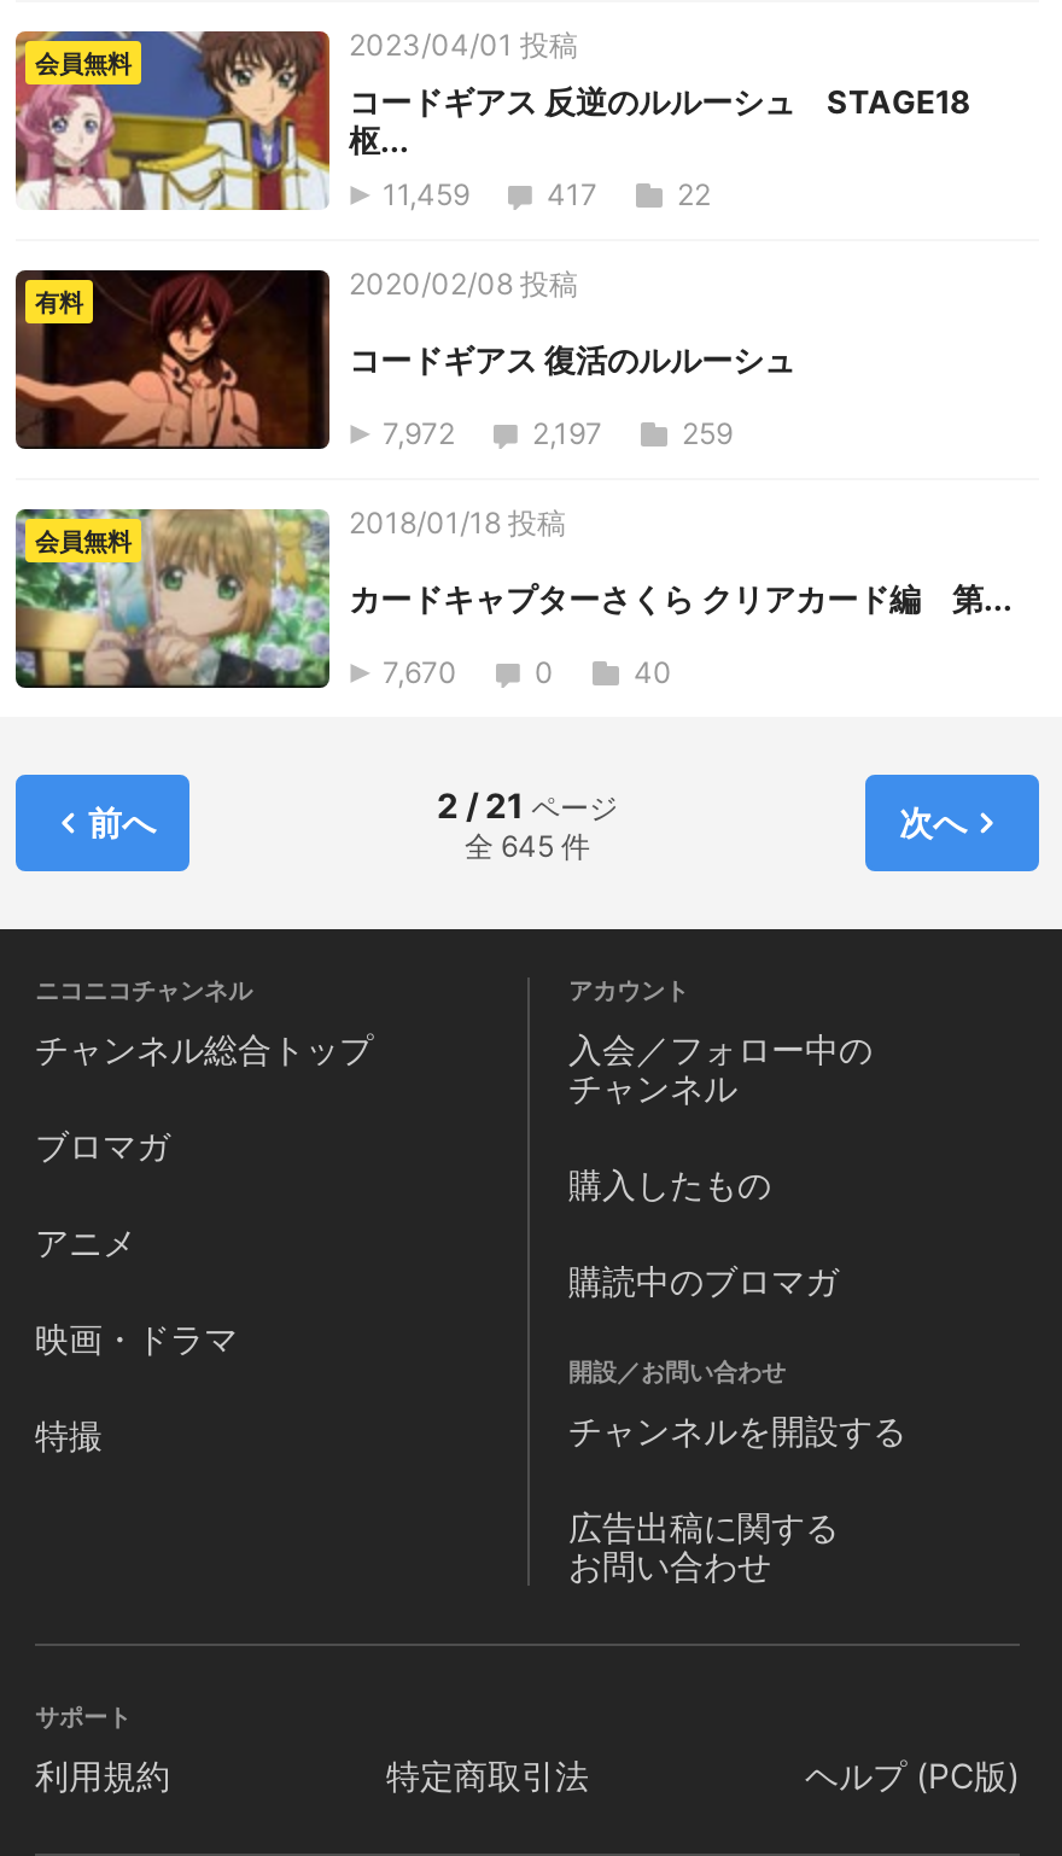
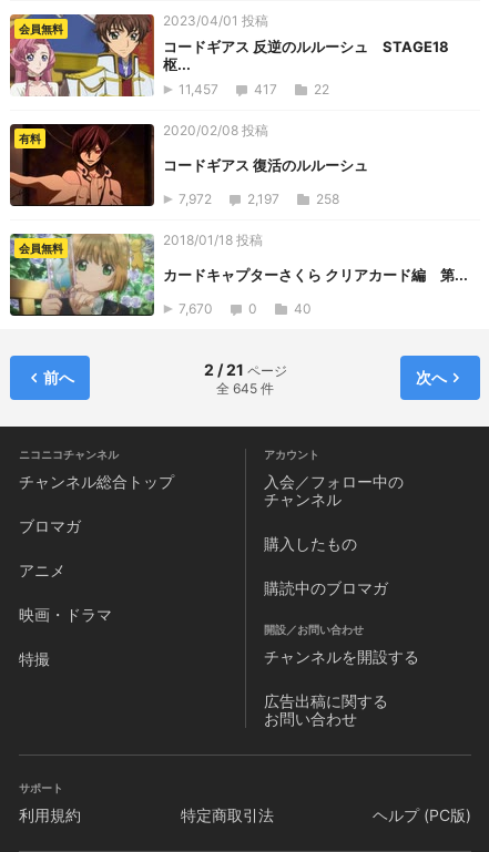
- 11,459
+ 11,457

- 259
+ 258
